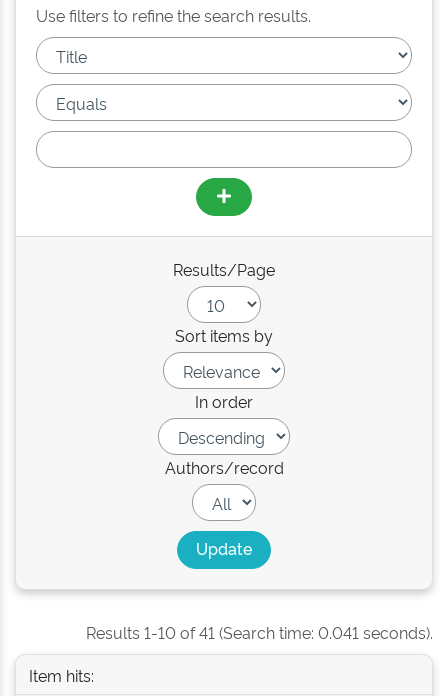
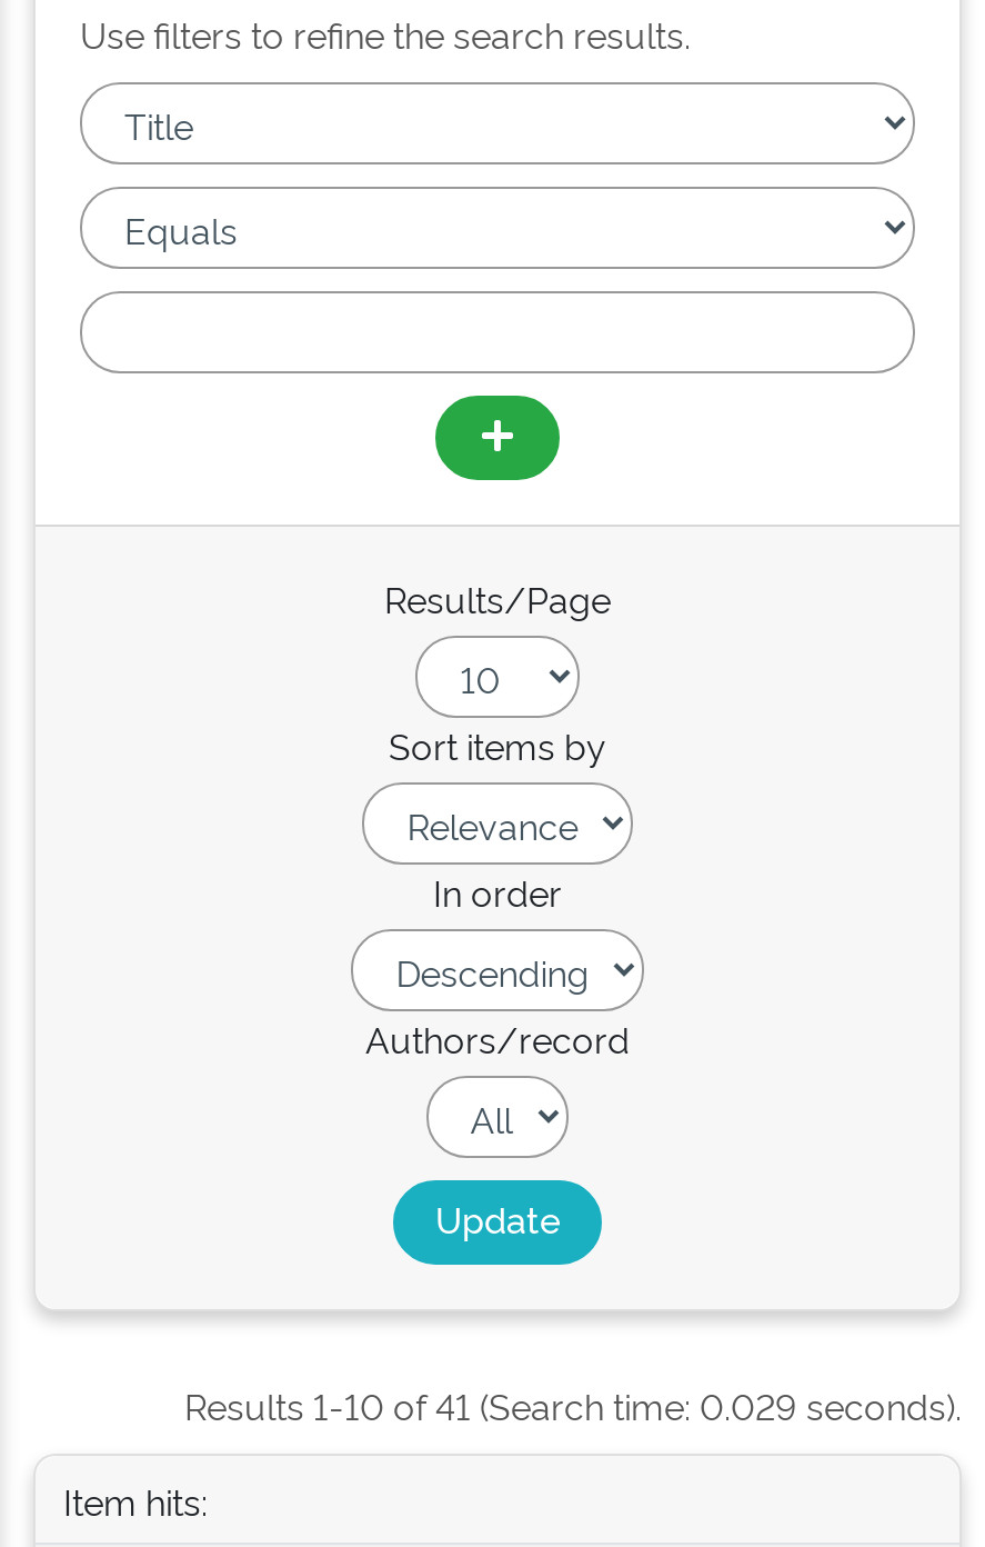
- Results 1-10 of 41 (Search time: 0.041 seconds).
+ Results 1-10 of 41 (Search time: 0.029 seconds).
